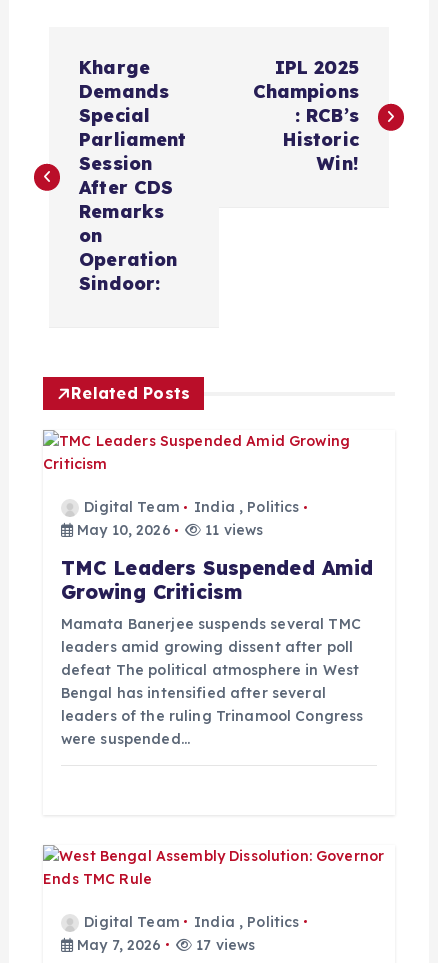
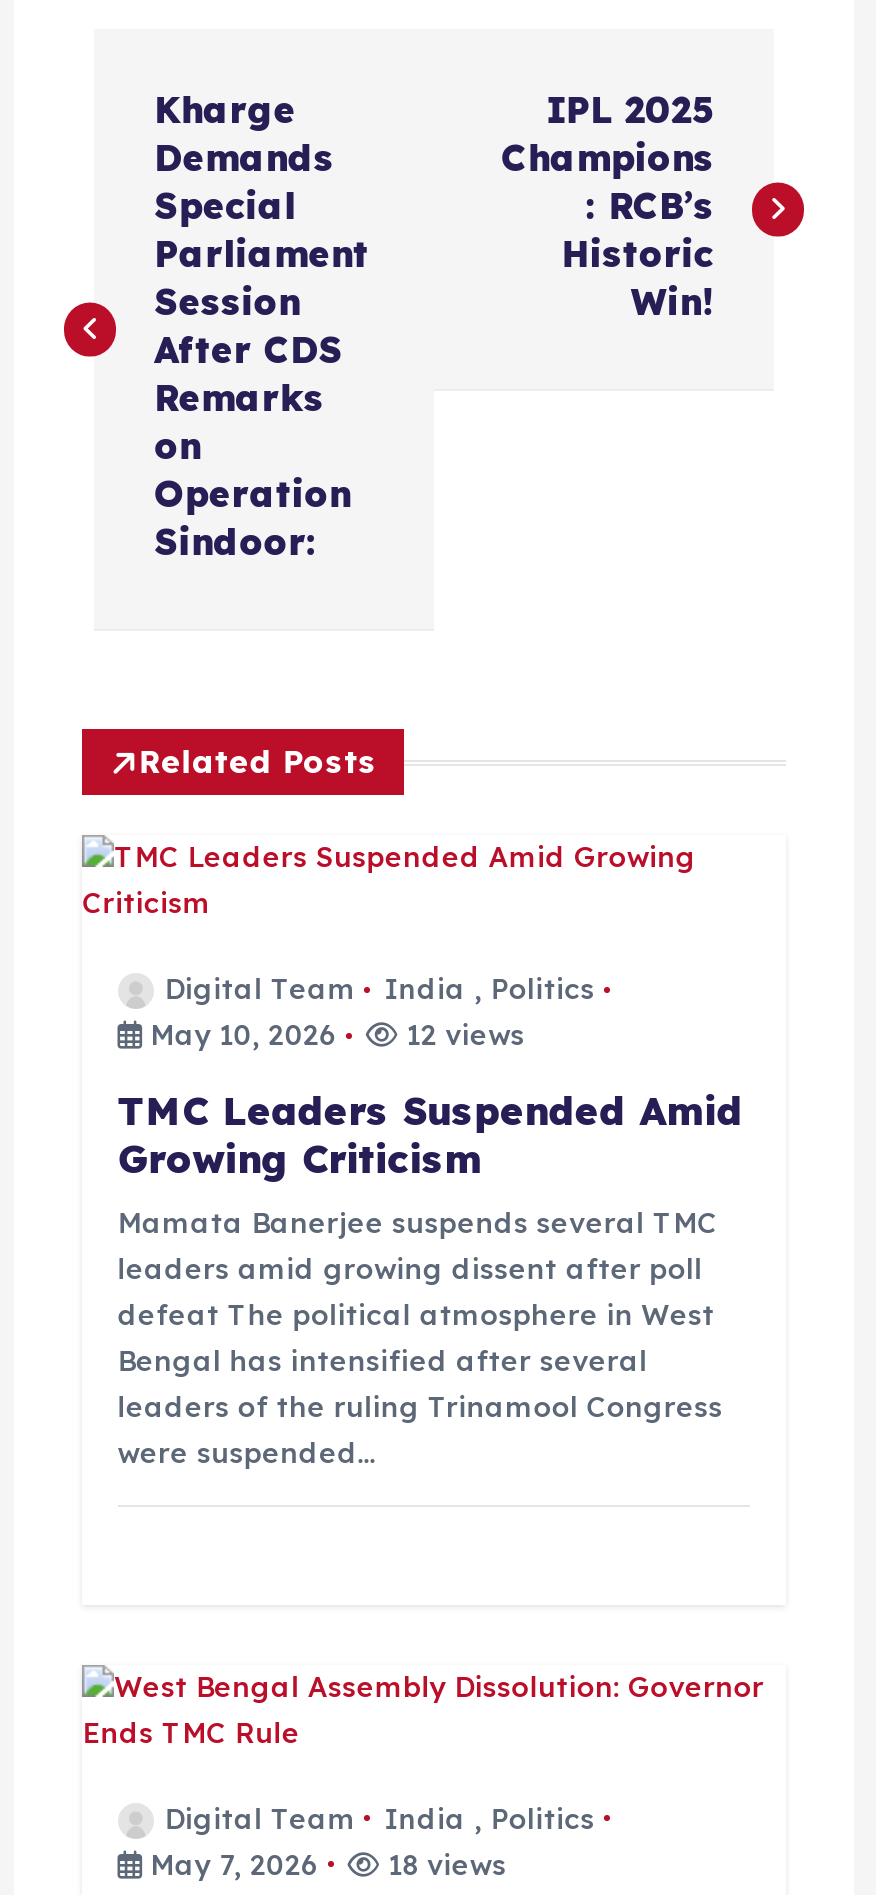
- 11 views
+ 12 views

- May 7, 2026 17 views
+ May 7, 2026 18 views
